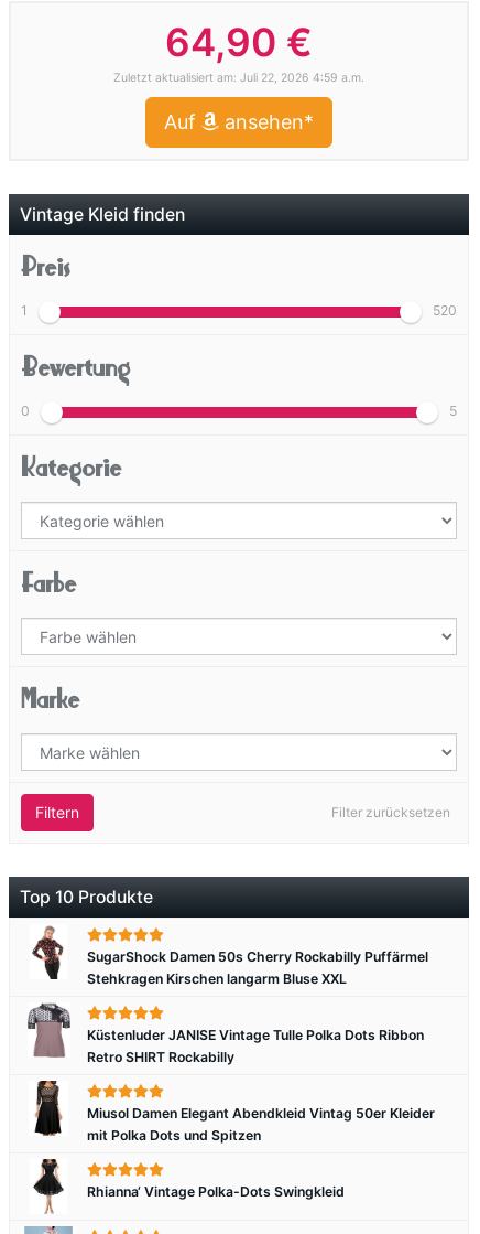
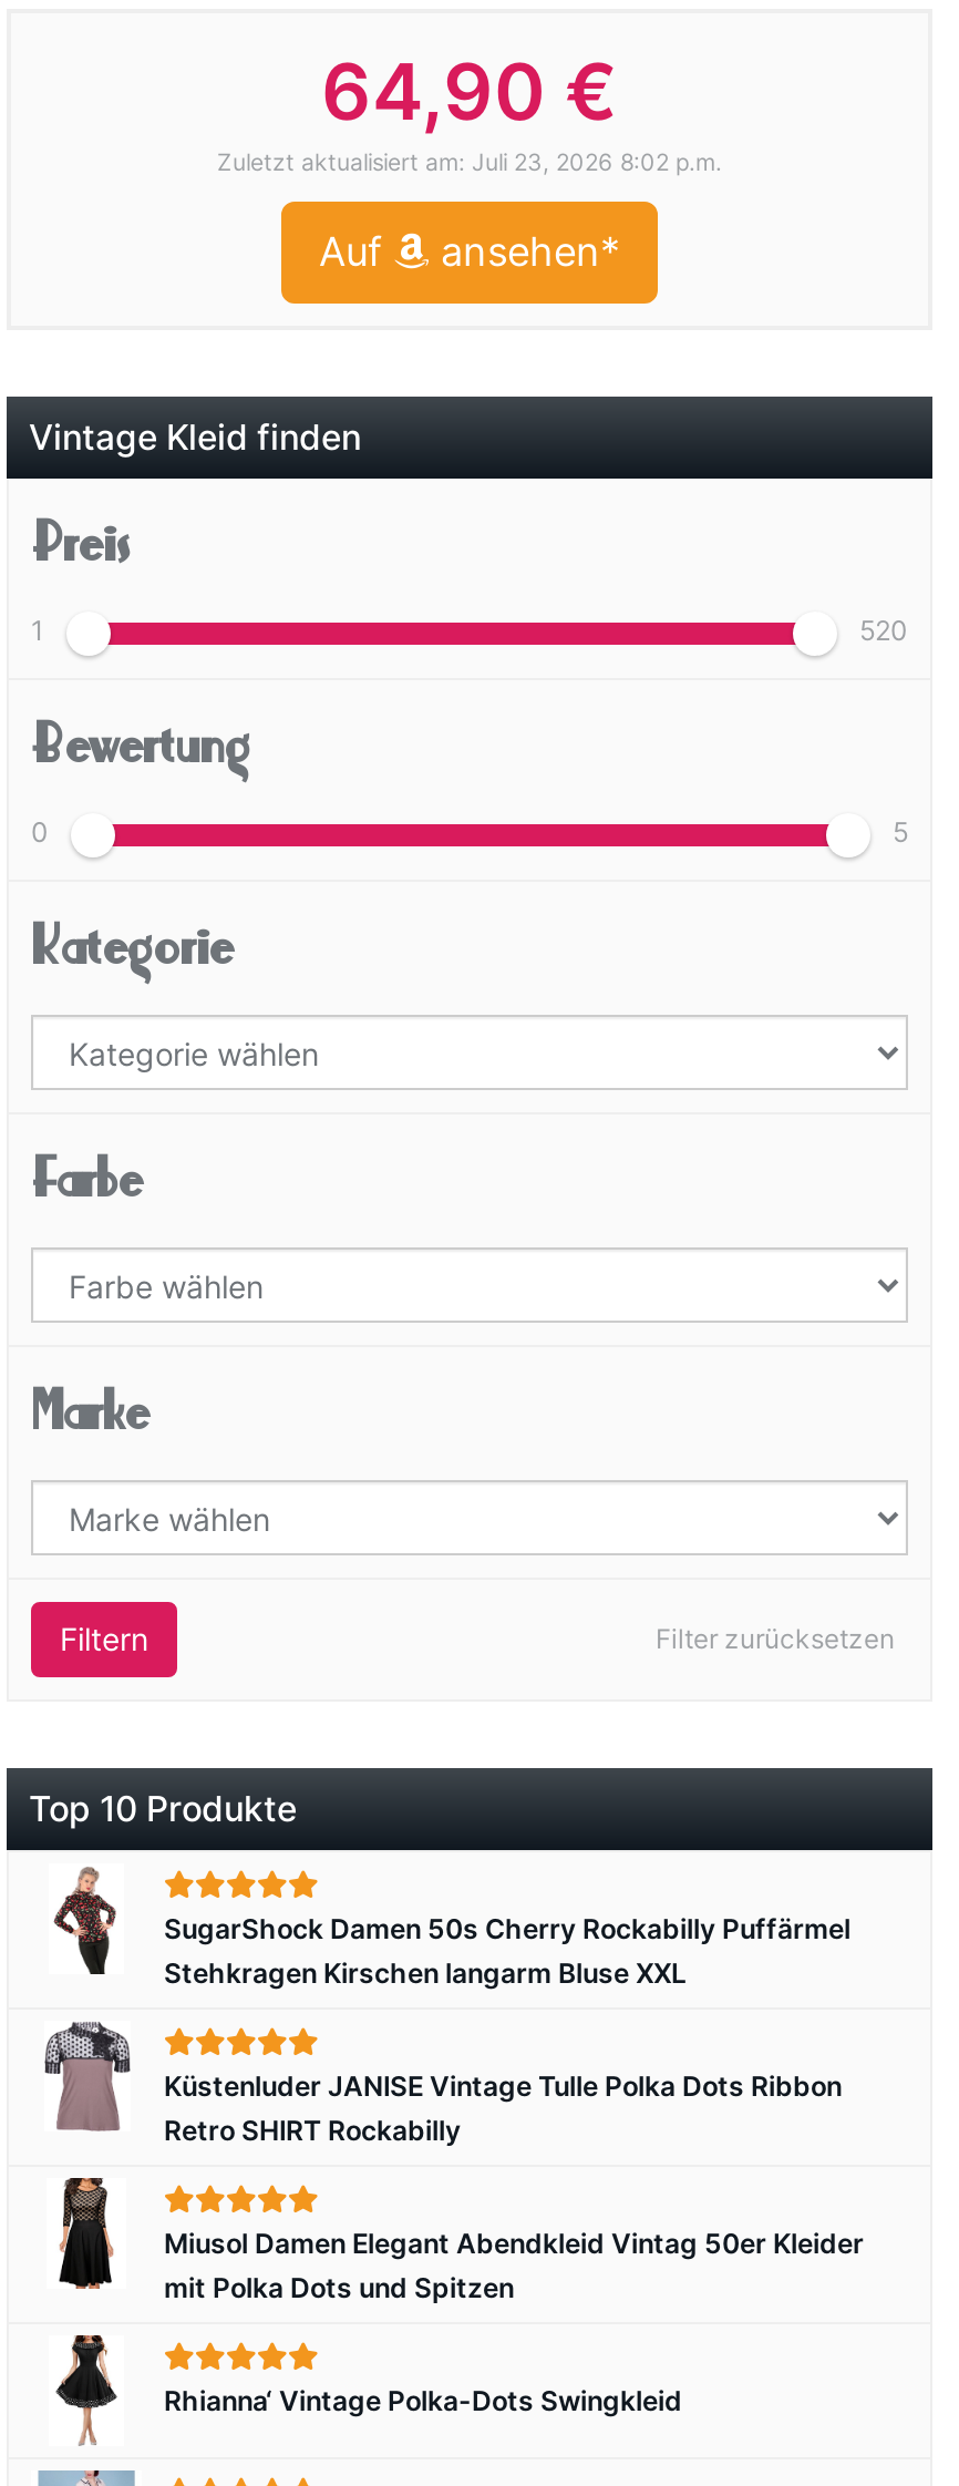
- Zuletzt aktualisiert am: Juli 22, 2026 4:59 a.m.
+ Zuletzt aktualisiert am: Juli 23, 2026 8:02 p.m.
